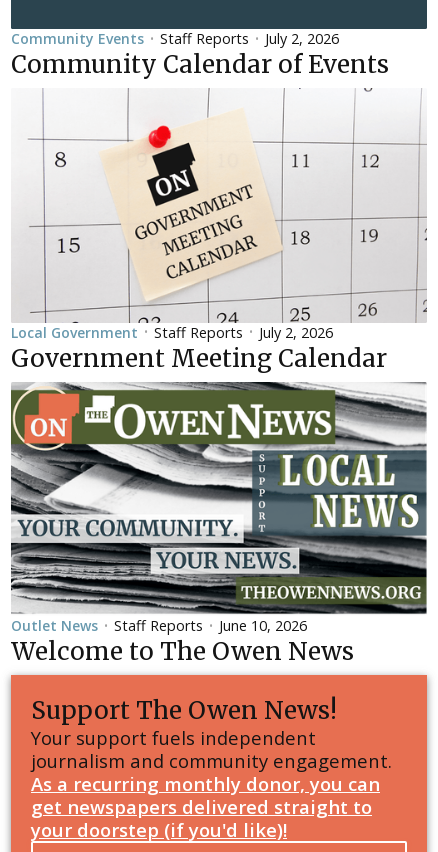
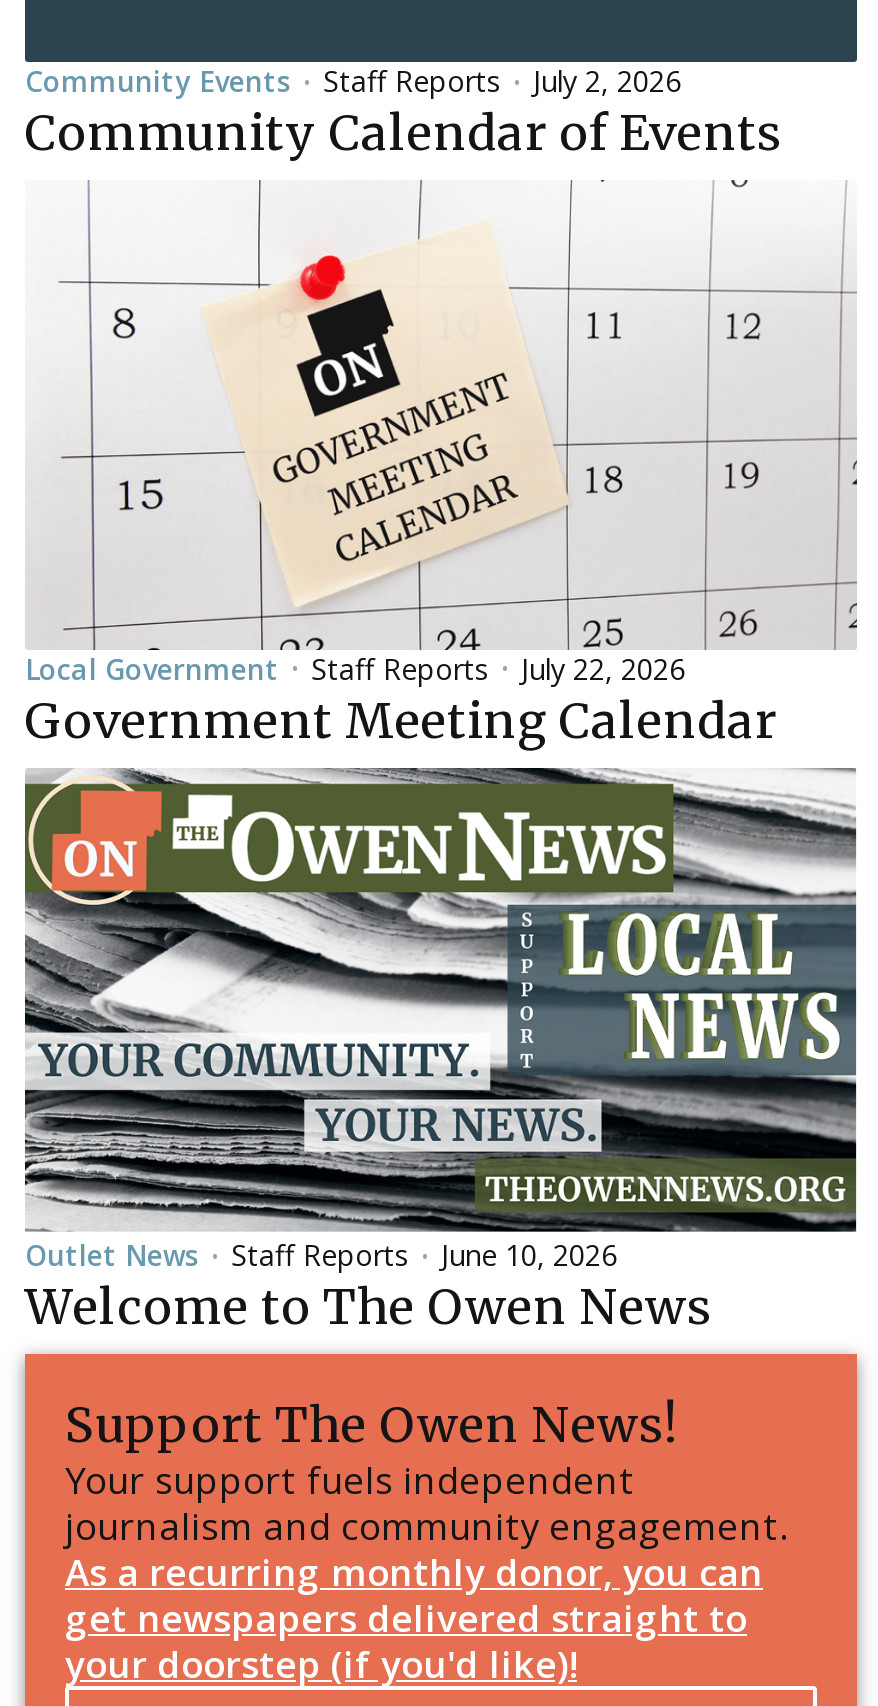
- Local Government • Staff Reports • July 2, 2026
+ Local Government • Staff Reports • July 22, 2026
